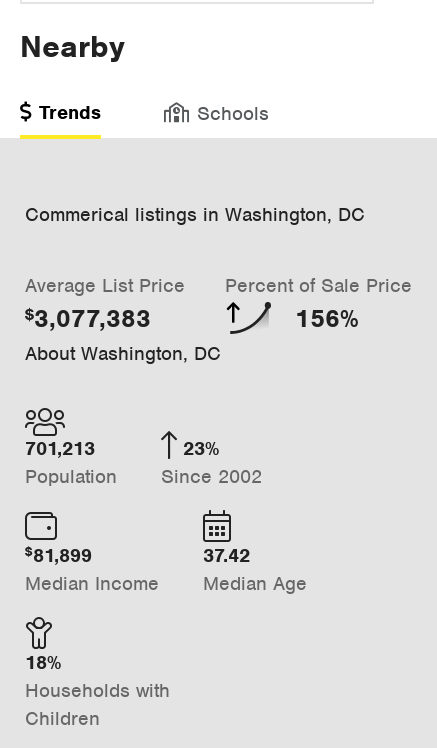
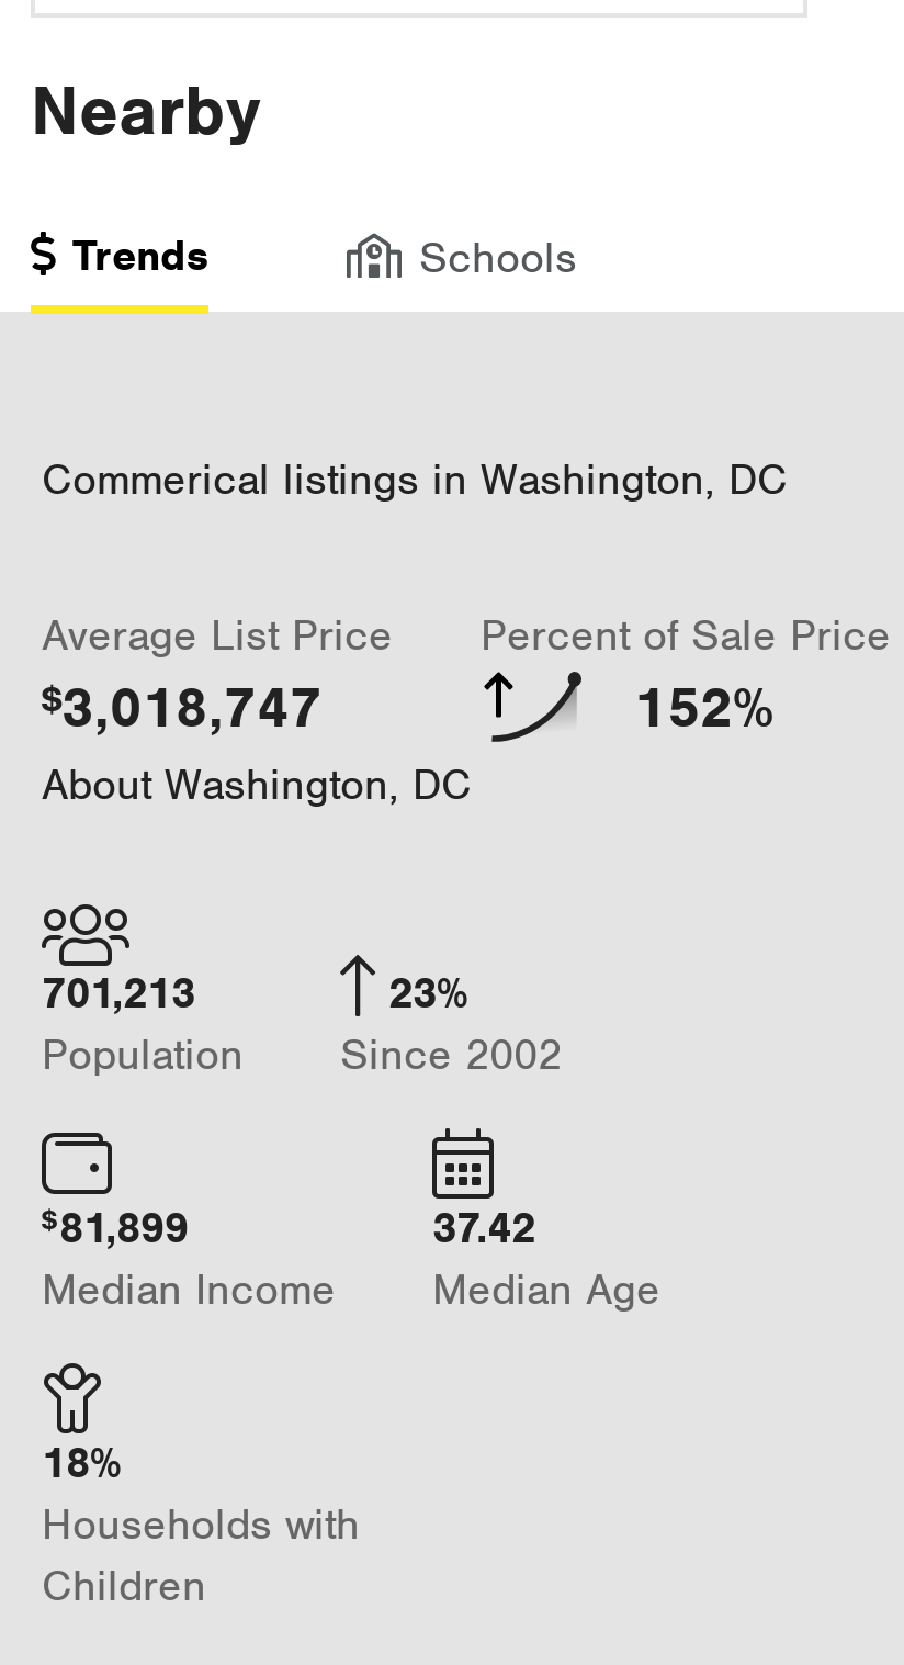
- $3,077,383
+ $3,018,747

- 156%
+ 152%
